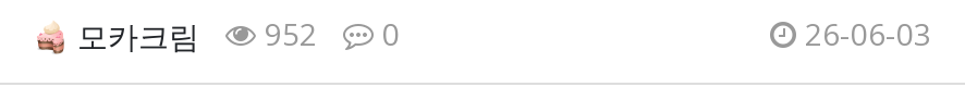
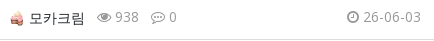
- 모카크림 952 0
+ 모카크림 938 0
